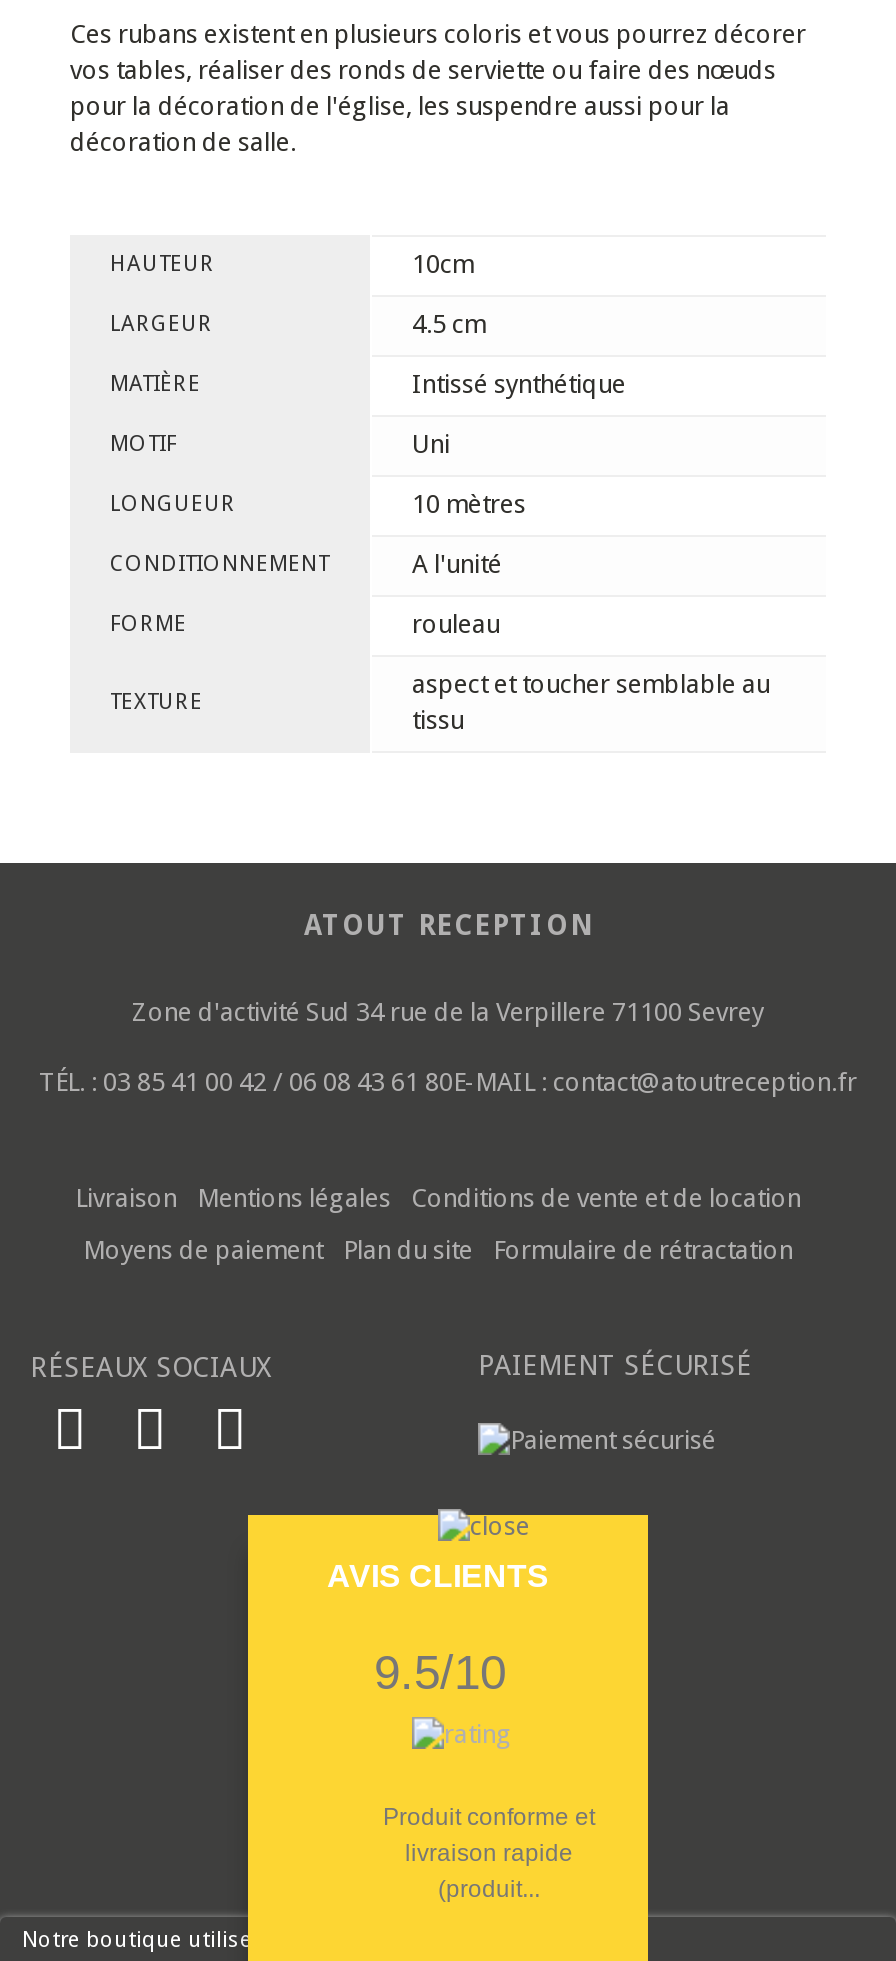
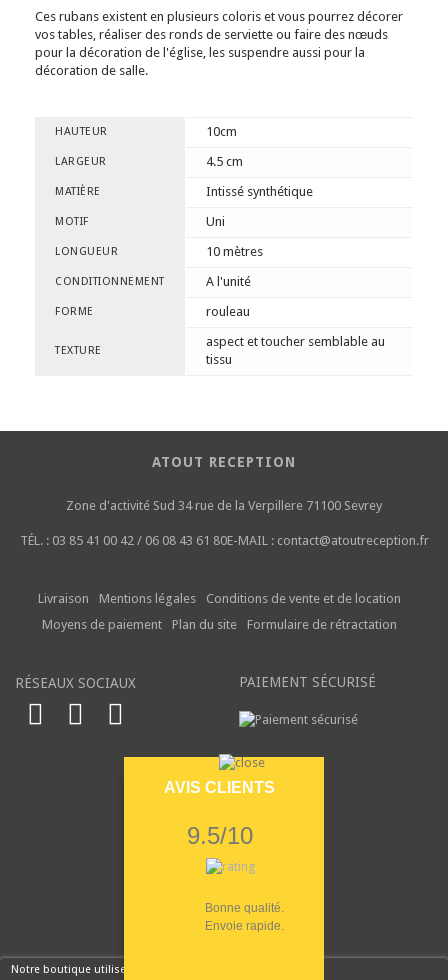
- Produit conforme et
- livraison rapide
- (produit...
+ Bonne qualité.
+ Envoie rapide.
